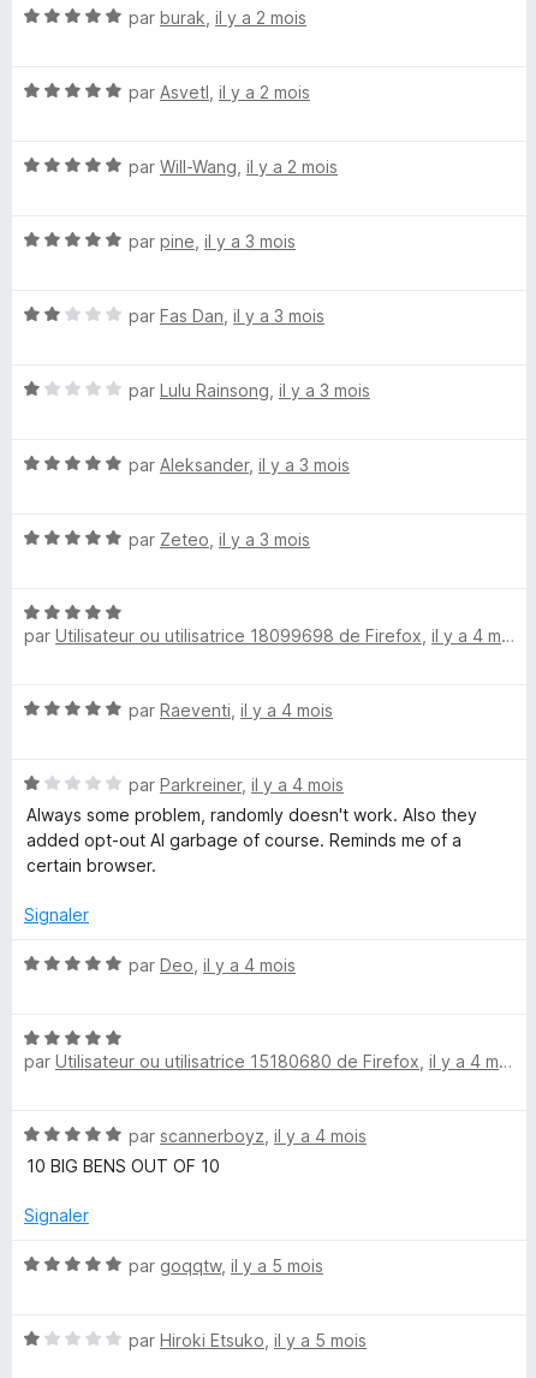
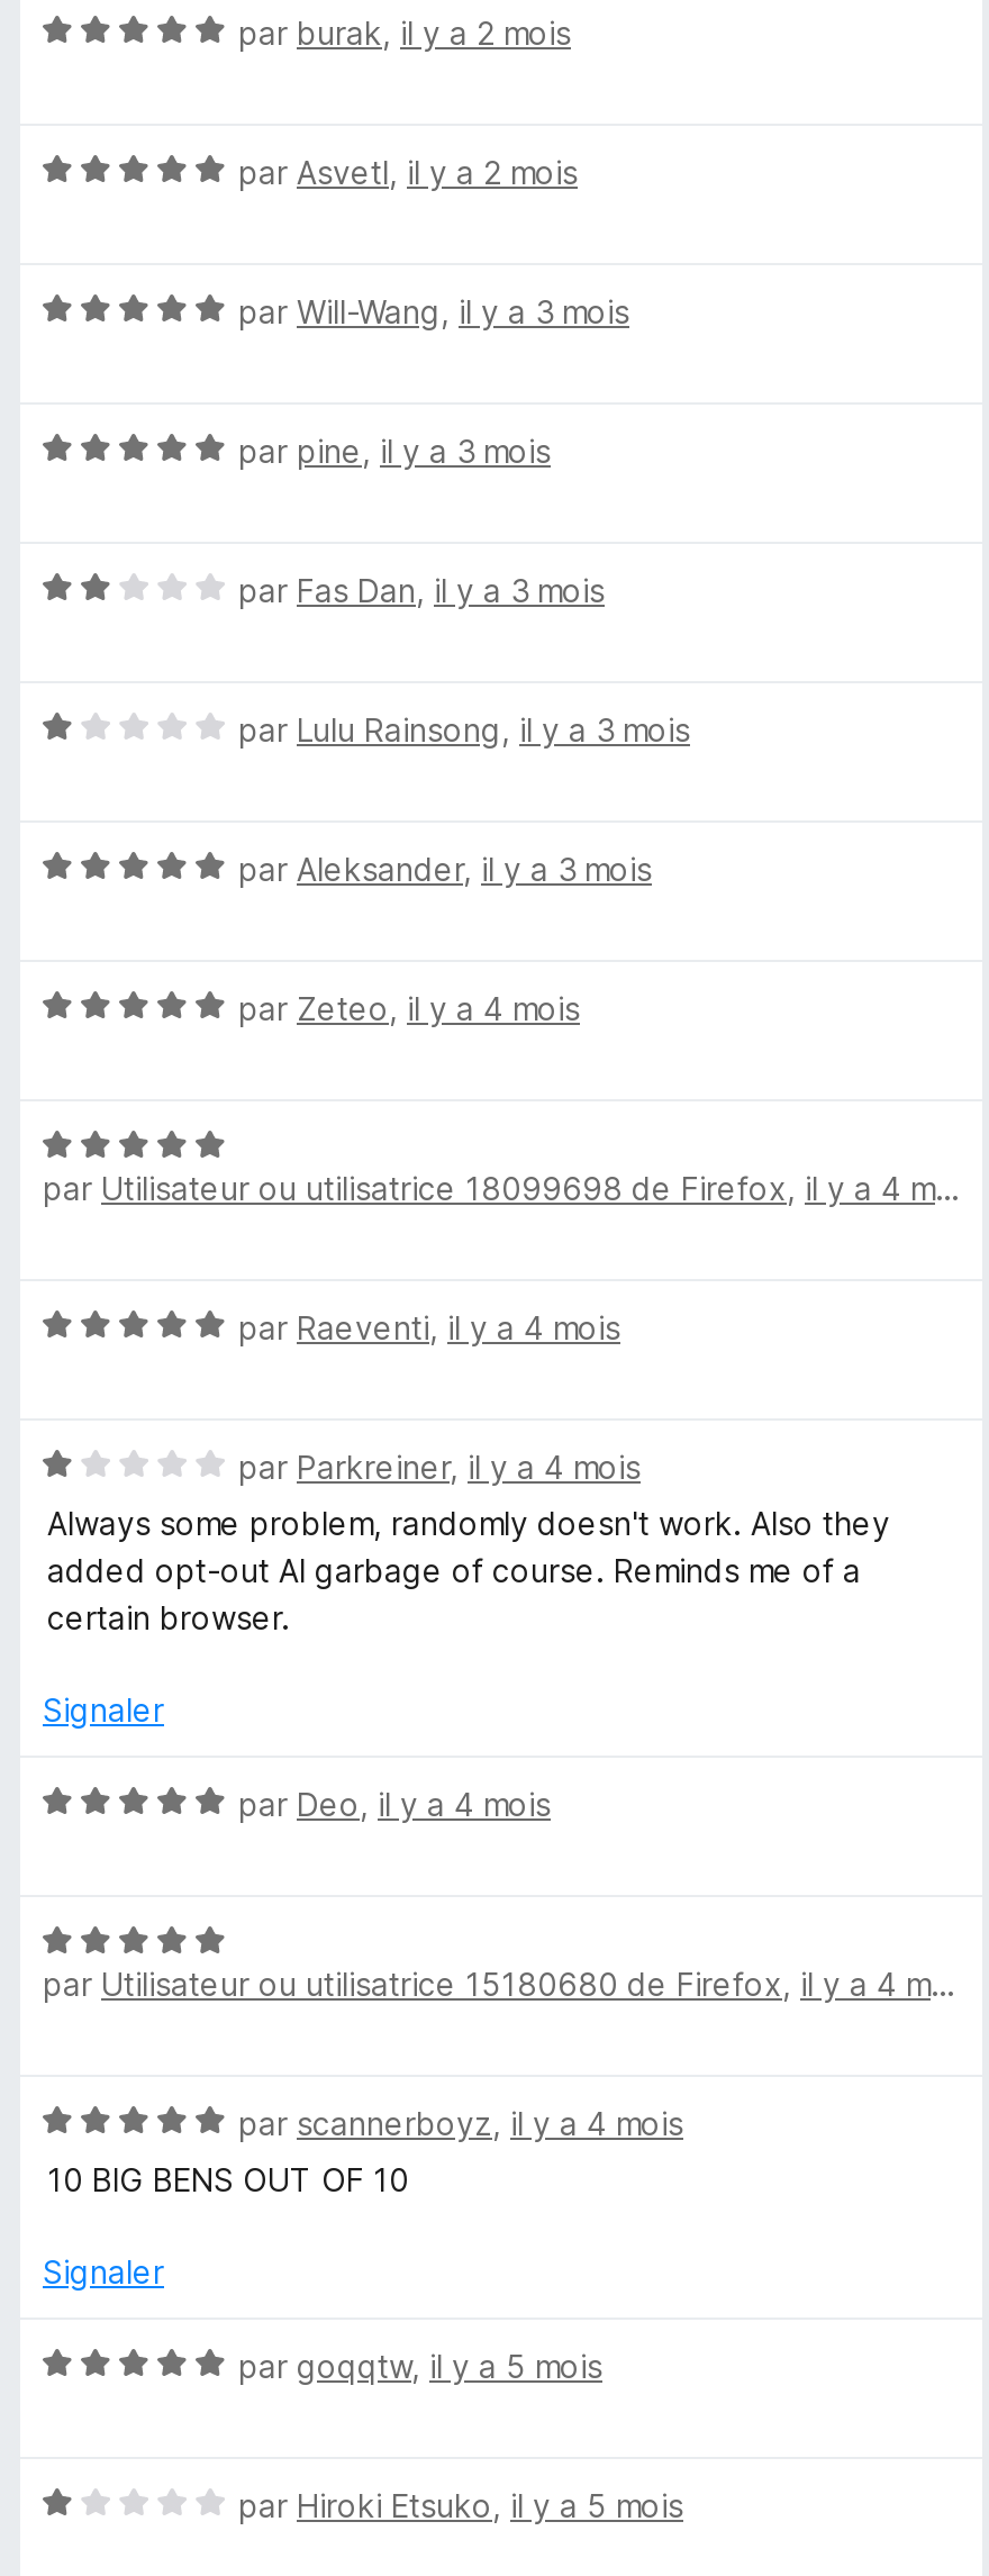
- par Will-Wang, il y a 2 mois
+ par Will-Wang, il y a 3 mois

- par Zeteo, il y a 3 mois
+ par Zeteo, il y a 4 mois
